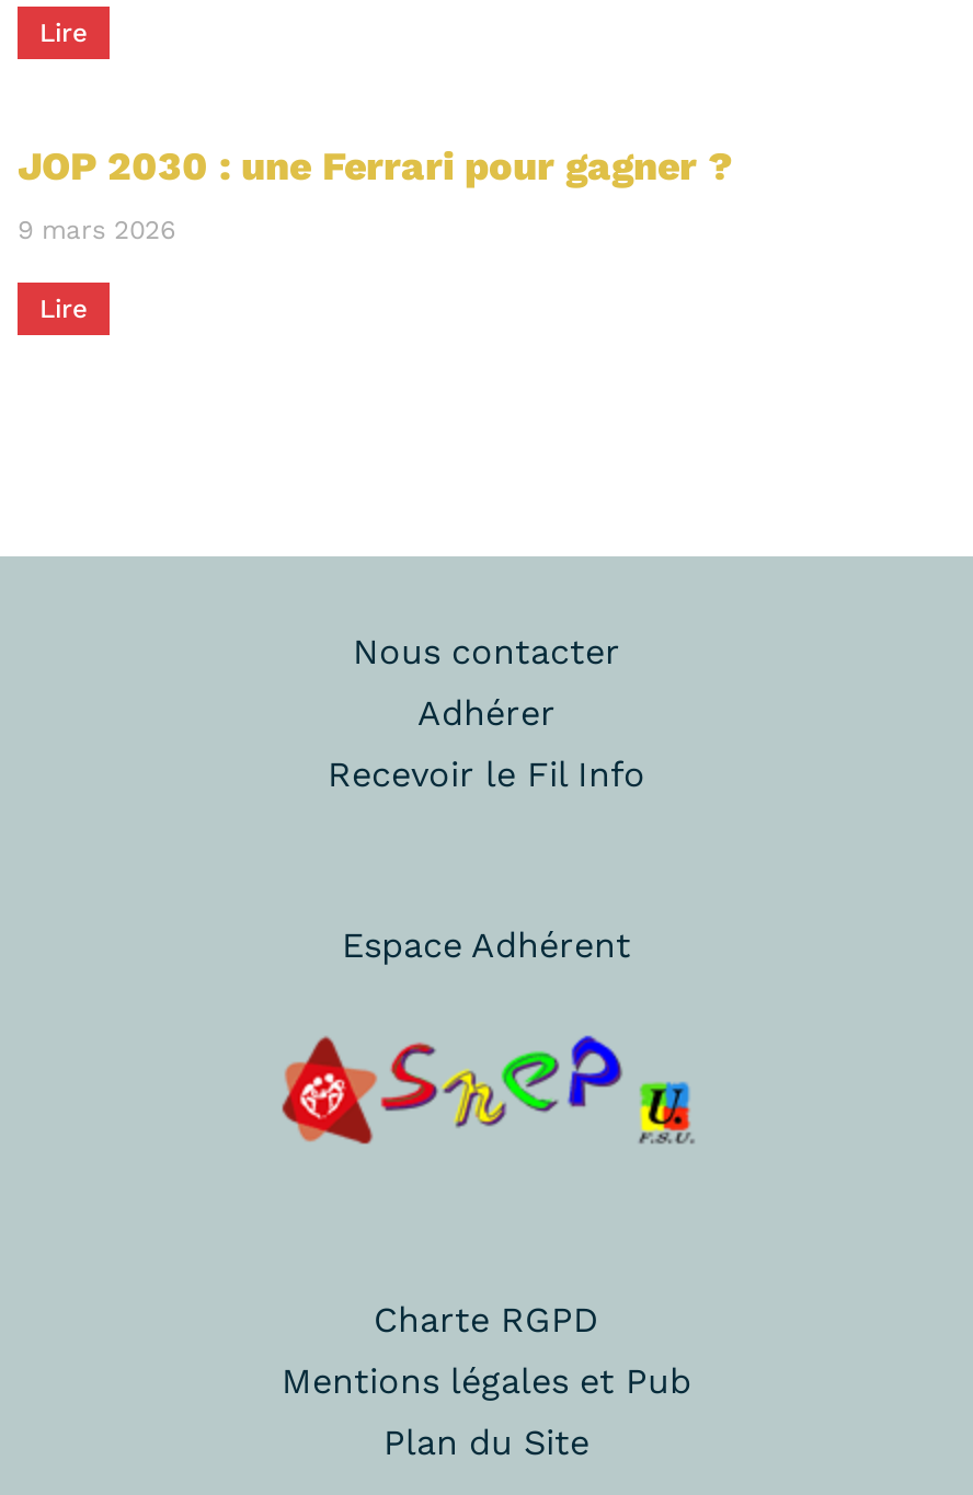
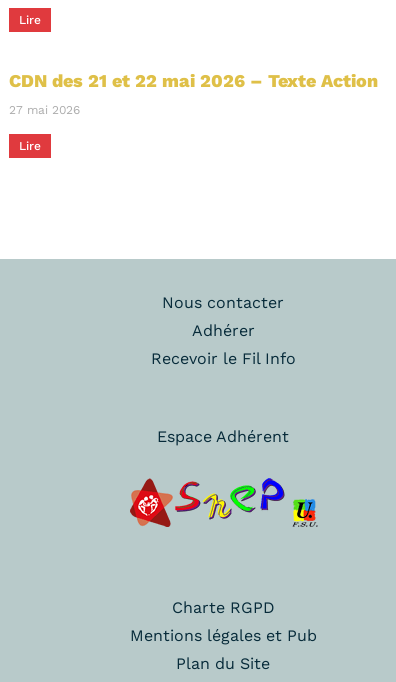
- JOP 2030 : une Ferrari pour gagner ?
+ CDN des 21 et 22 mai 2026 – Texte Action

- 9 mars 2026
+ 27 mai 2026
